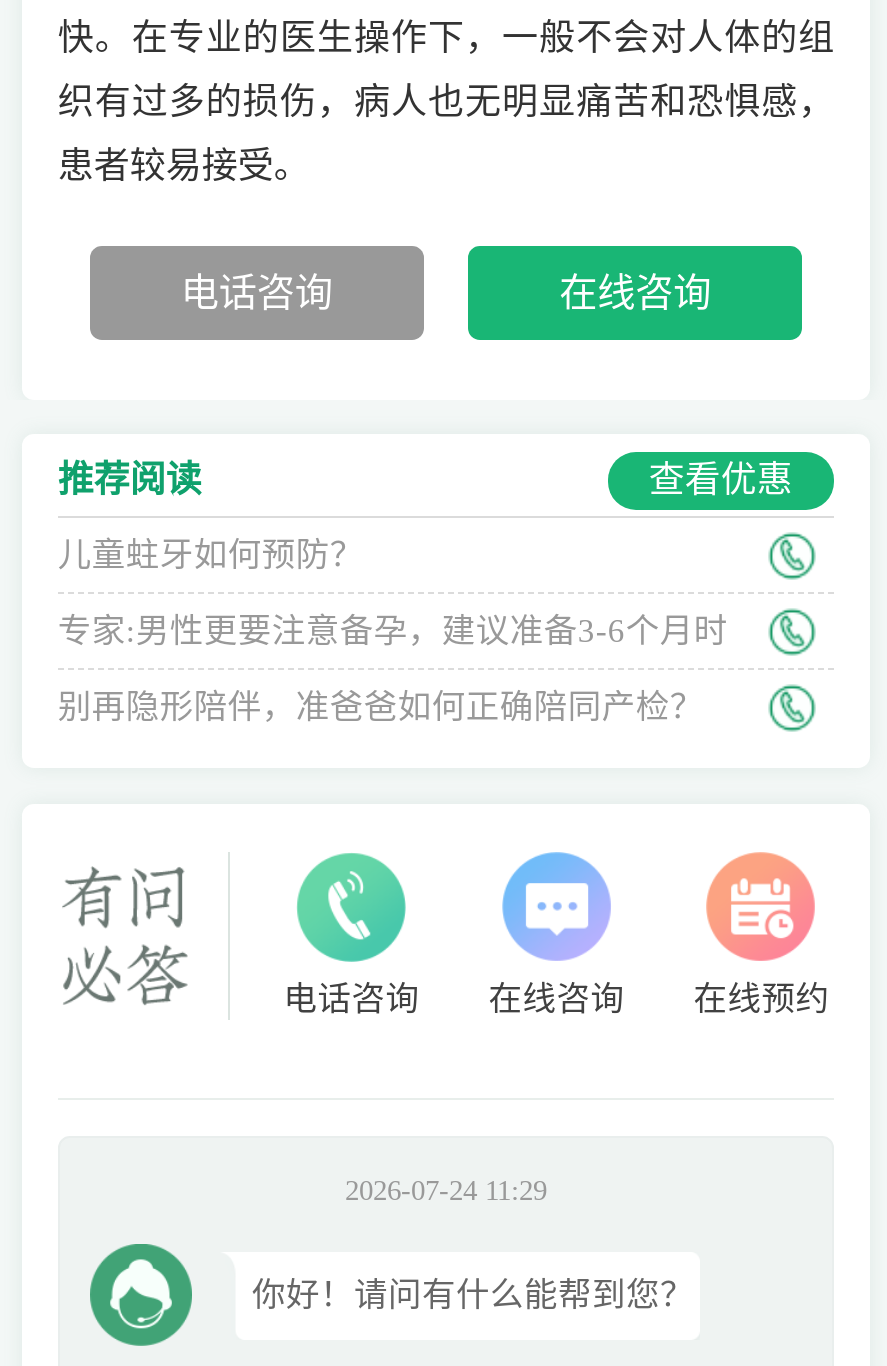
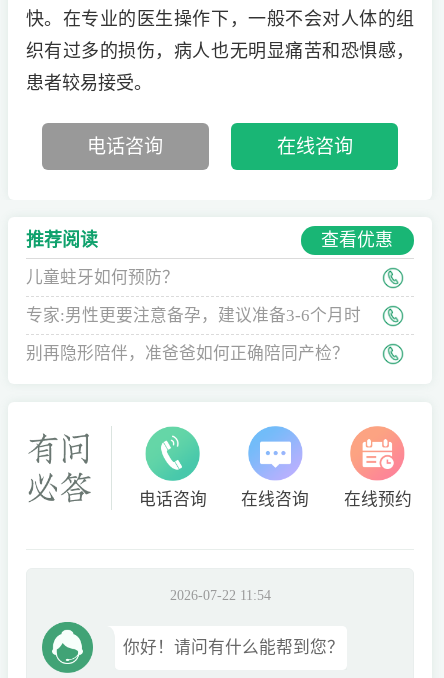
- 2026-07-24 11:29
+ 2026-07-22 11:54
